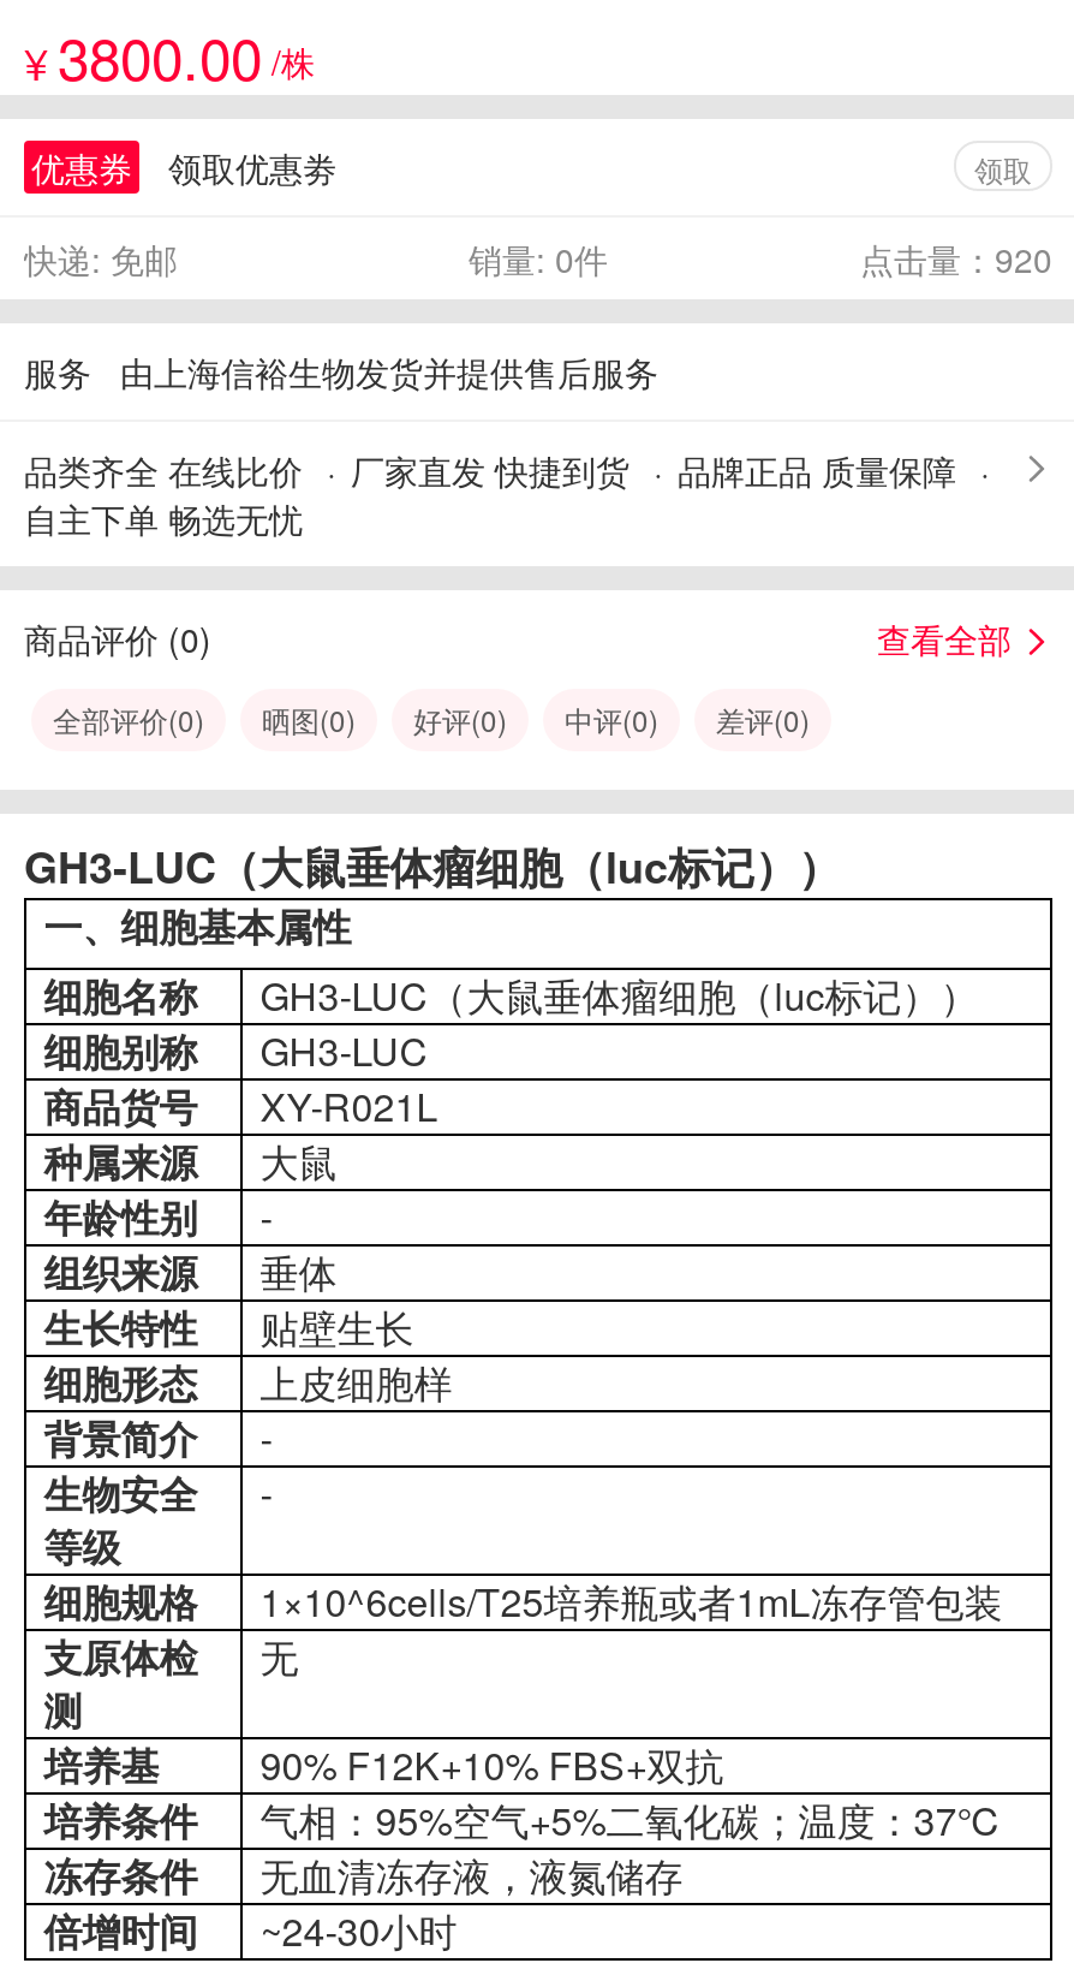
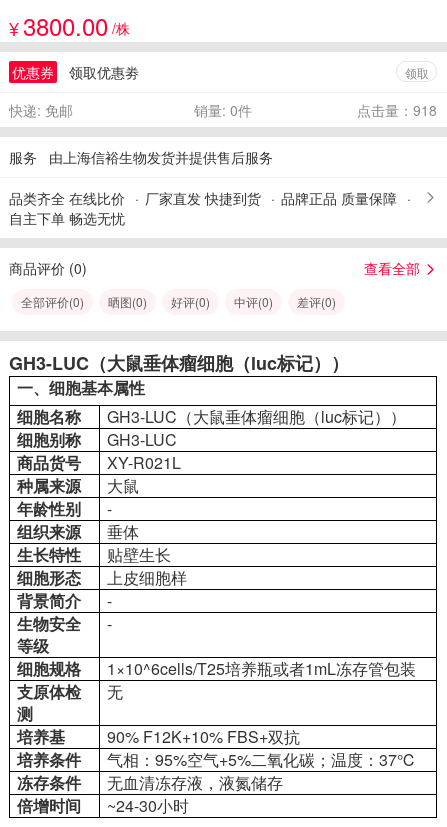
- 点击量：920
+ 点击量：918
